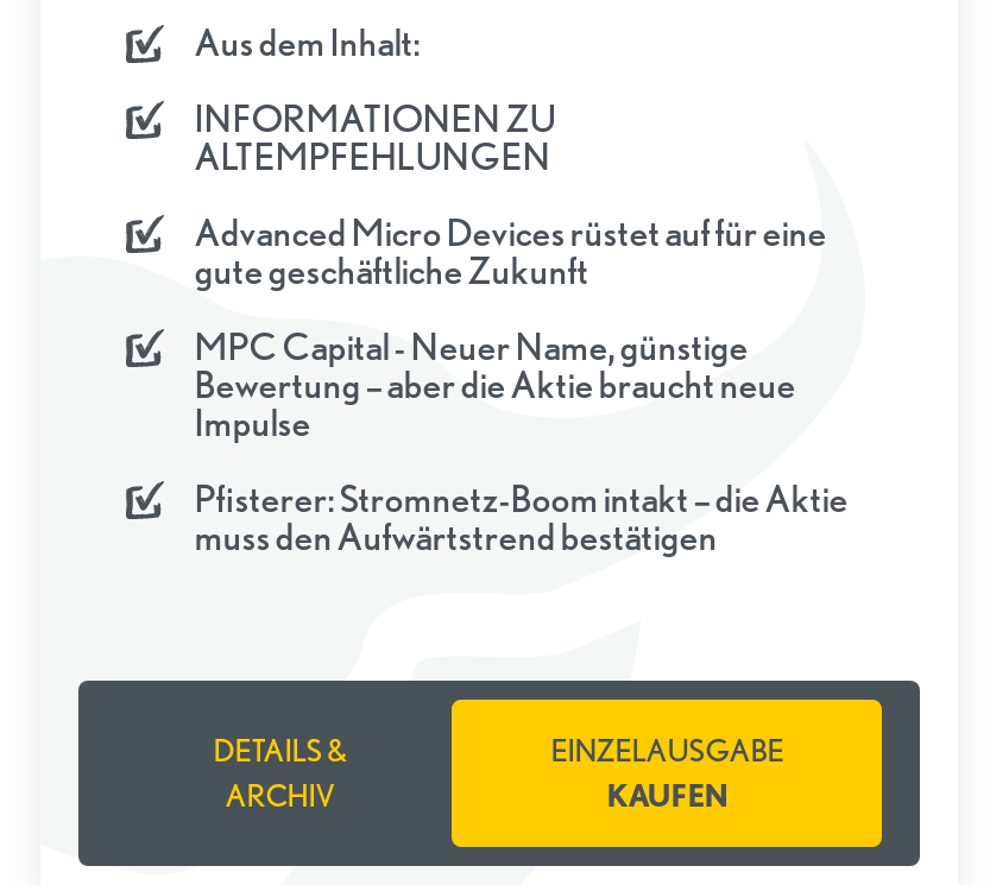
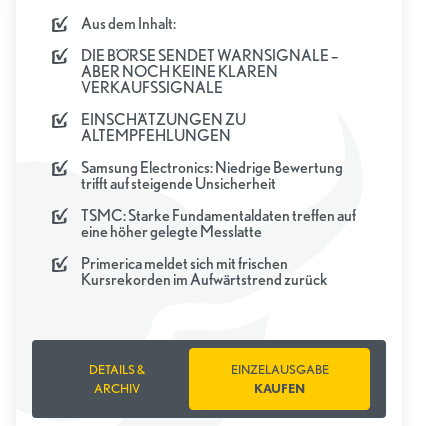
- INFORMATIONEN ZU
+ DIE BÖRSE SENDET WARNSIGNALE –
+ ABER NOCH KEINE KLAREN
+ VERKAUFSSIGNALE
+ EINSCHÄTZUNGEN ZU

moved down: ALTEMPFEHLUNGEN

- Advanced Micro Devices rüstet auf für eine
- gute geschäftliche Zukunft
+ Samsung Electronics: Niedrige Bewertung
+ trifft auf steigende Unsicherheit

- MPC Capital - Neuer Name, günstige
- Bewertung – aber die Aktie braucht neue
- Impulse
+ TSMC: Starke Fundamentaldaten treffen auf
+ eine höher gelegte Messlatte

- Pfisterer: Stromnetz-Boom intakt – die Aktie
- muss den Aufwärtstrend bestätigen
+ Primerica meldet sich mit frischen
+ Kursrekorden im Aufwärtstrend zurück
